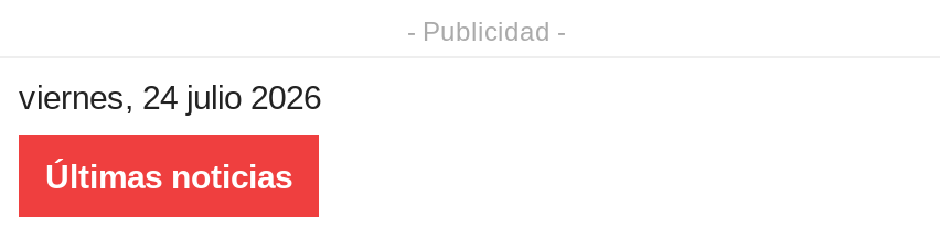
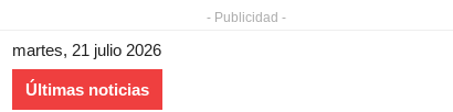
- viernes, 24 julio 2026
+ martes, 21 julio 2026
